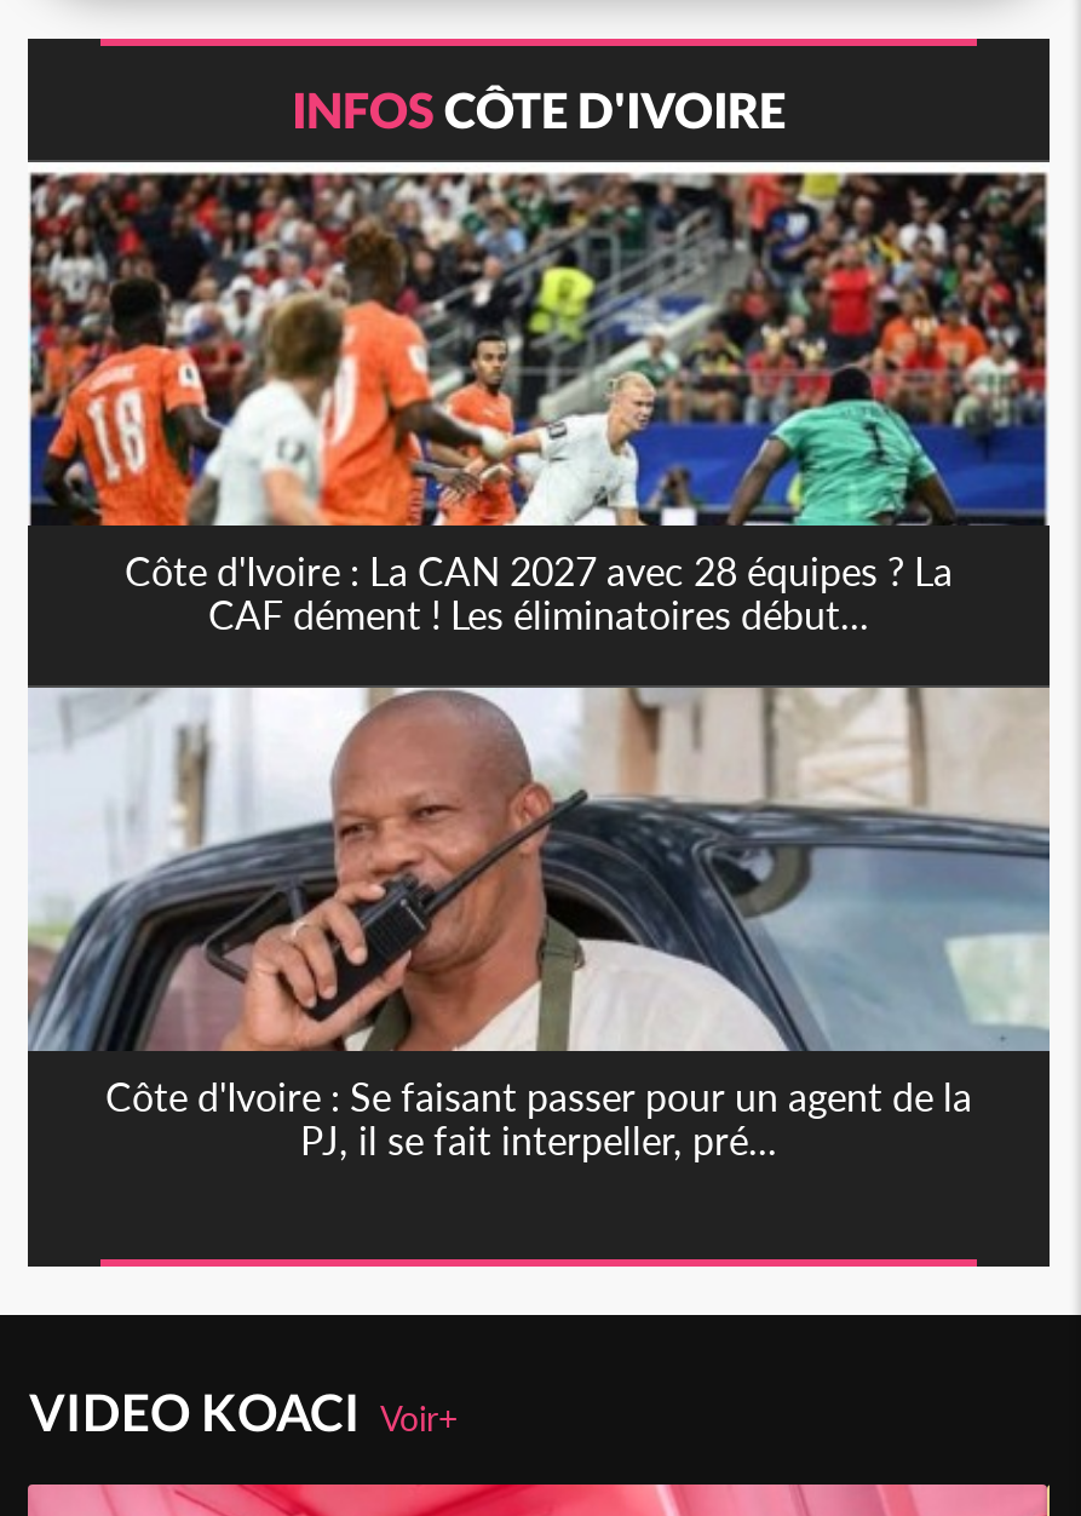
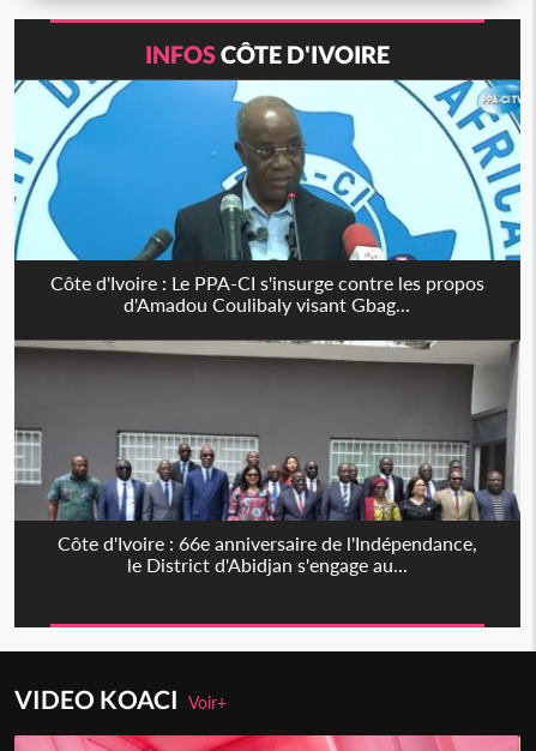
- [image]
- Côte d'Ivoire : La CAN 2027 avec 28 équipes ? La
- CAF dément ! Les éliminatoires début...
+ [image]
+ Côte d'Ivoire : Le PPA-CI s'insurge contre les propos
+ d'Amadou Coulibaly visant Gbag...

- [image]
- Côte d'Ivoire : Se faisant passer pour un agent de la
- PJ, il se fait interpeller, pré...
+ [image]
+ Côte d'Ivoire : 66e anniversaire de l'Indépendance,
+ le District d'Abidjan s'engage au...
